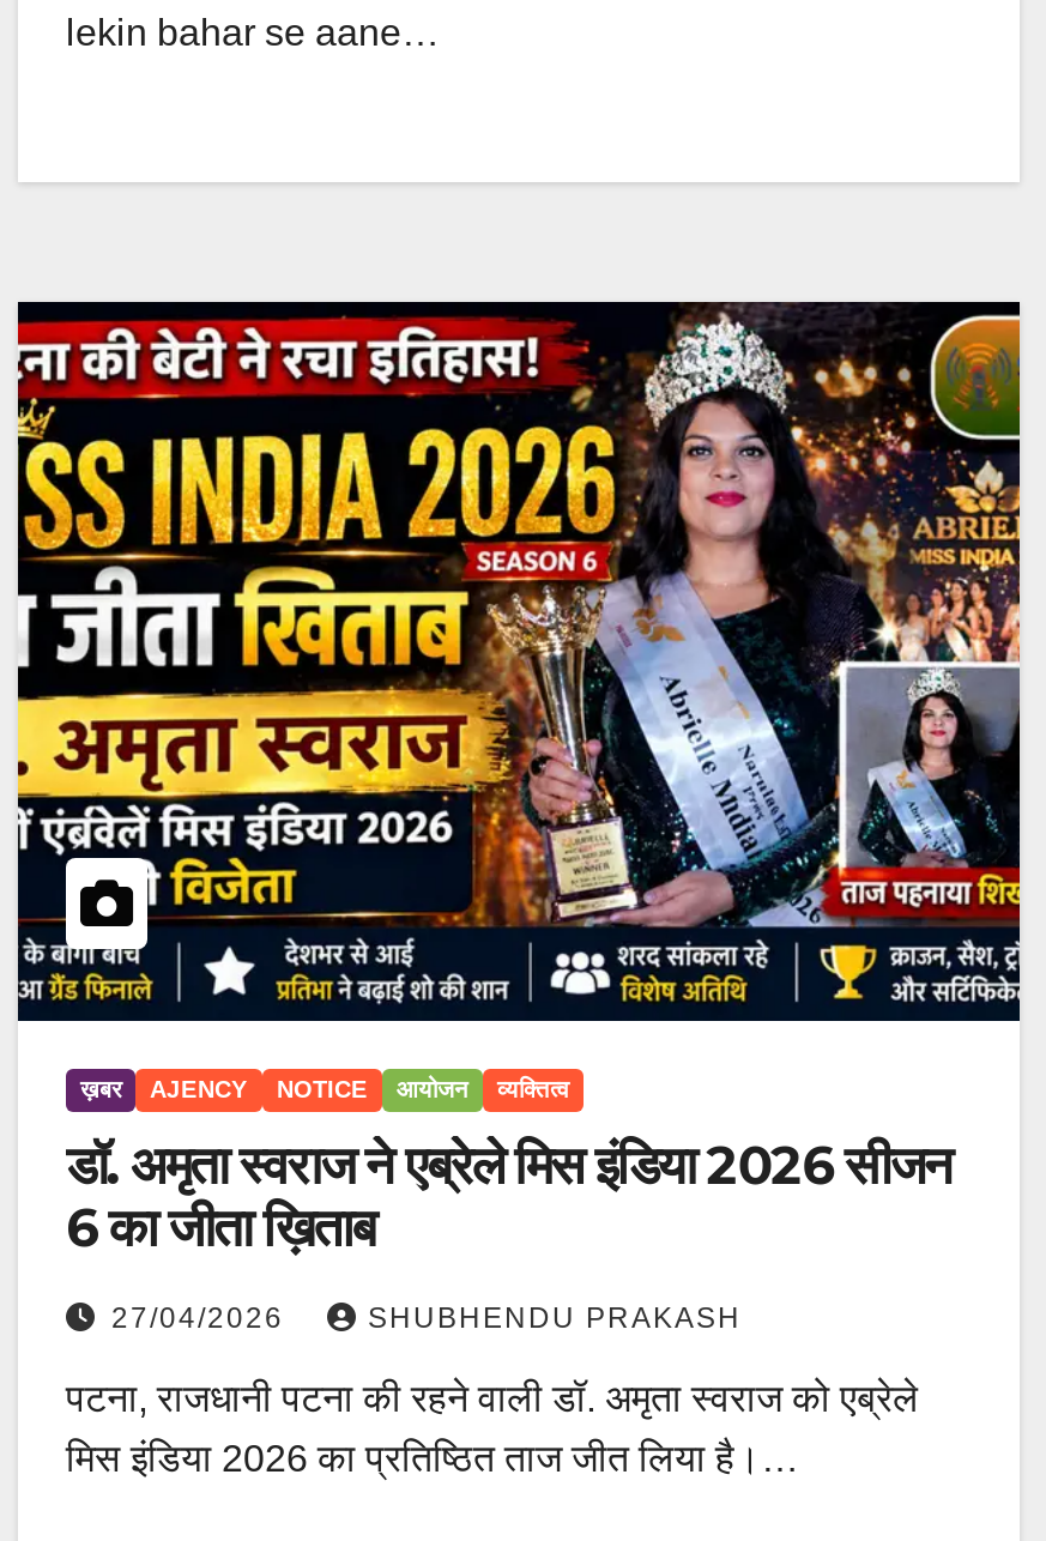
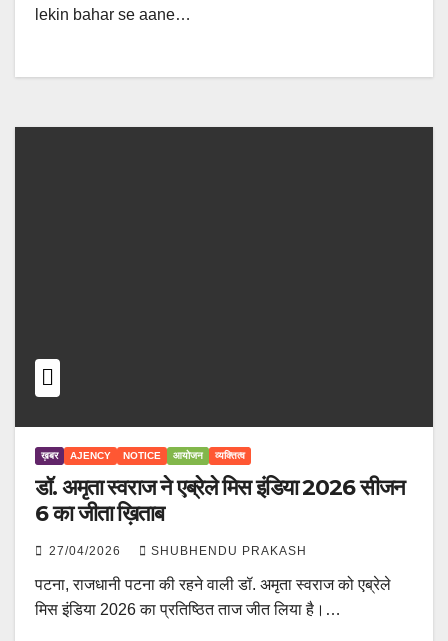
- [image]
